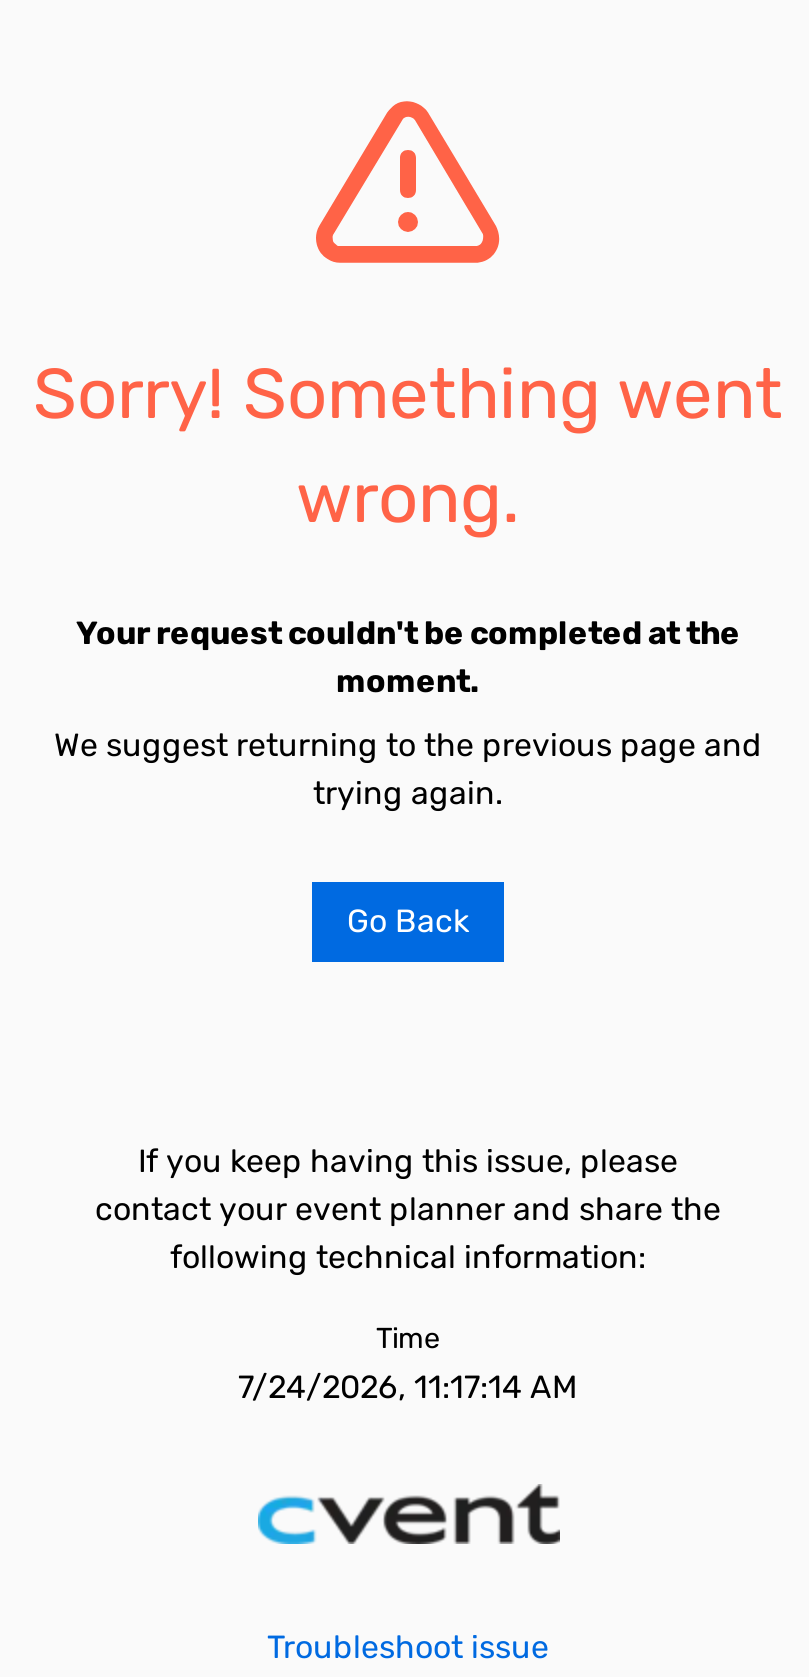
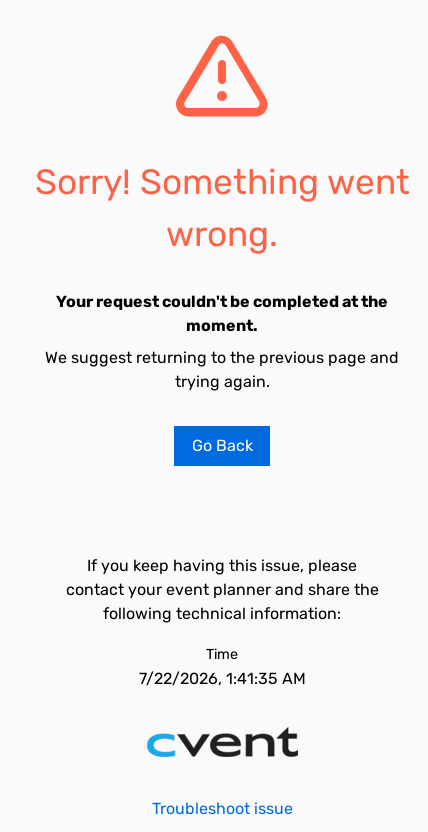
- 7/24/2026, 11:17:14 AM
+ 7/22/2026, 1:41:35 AM
